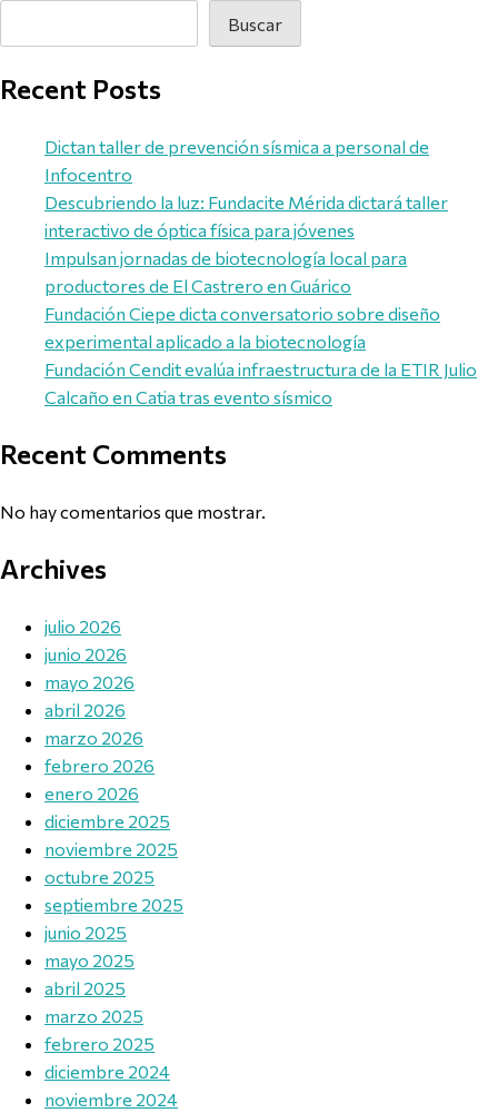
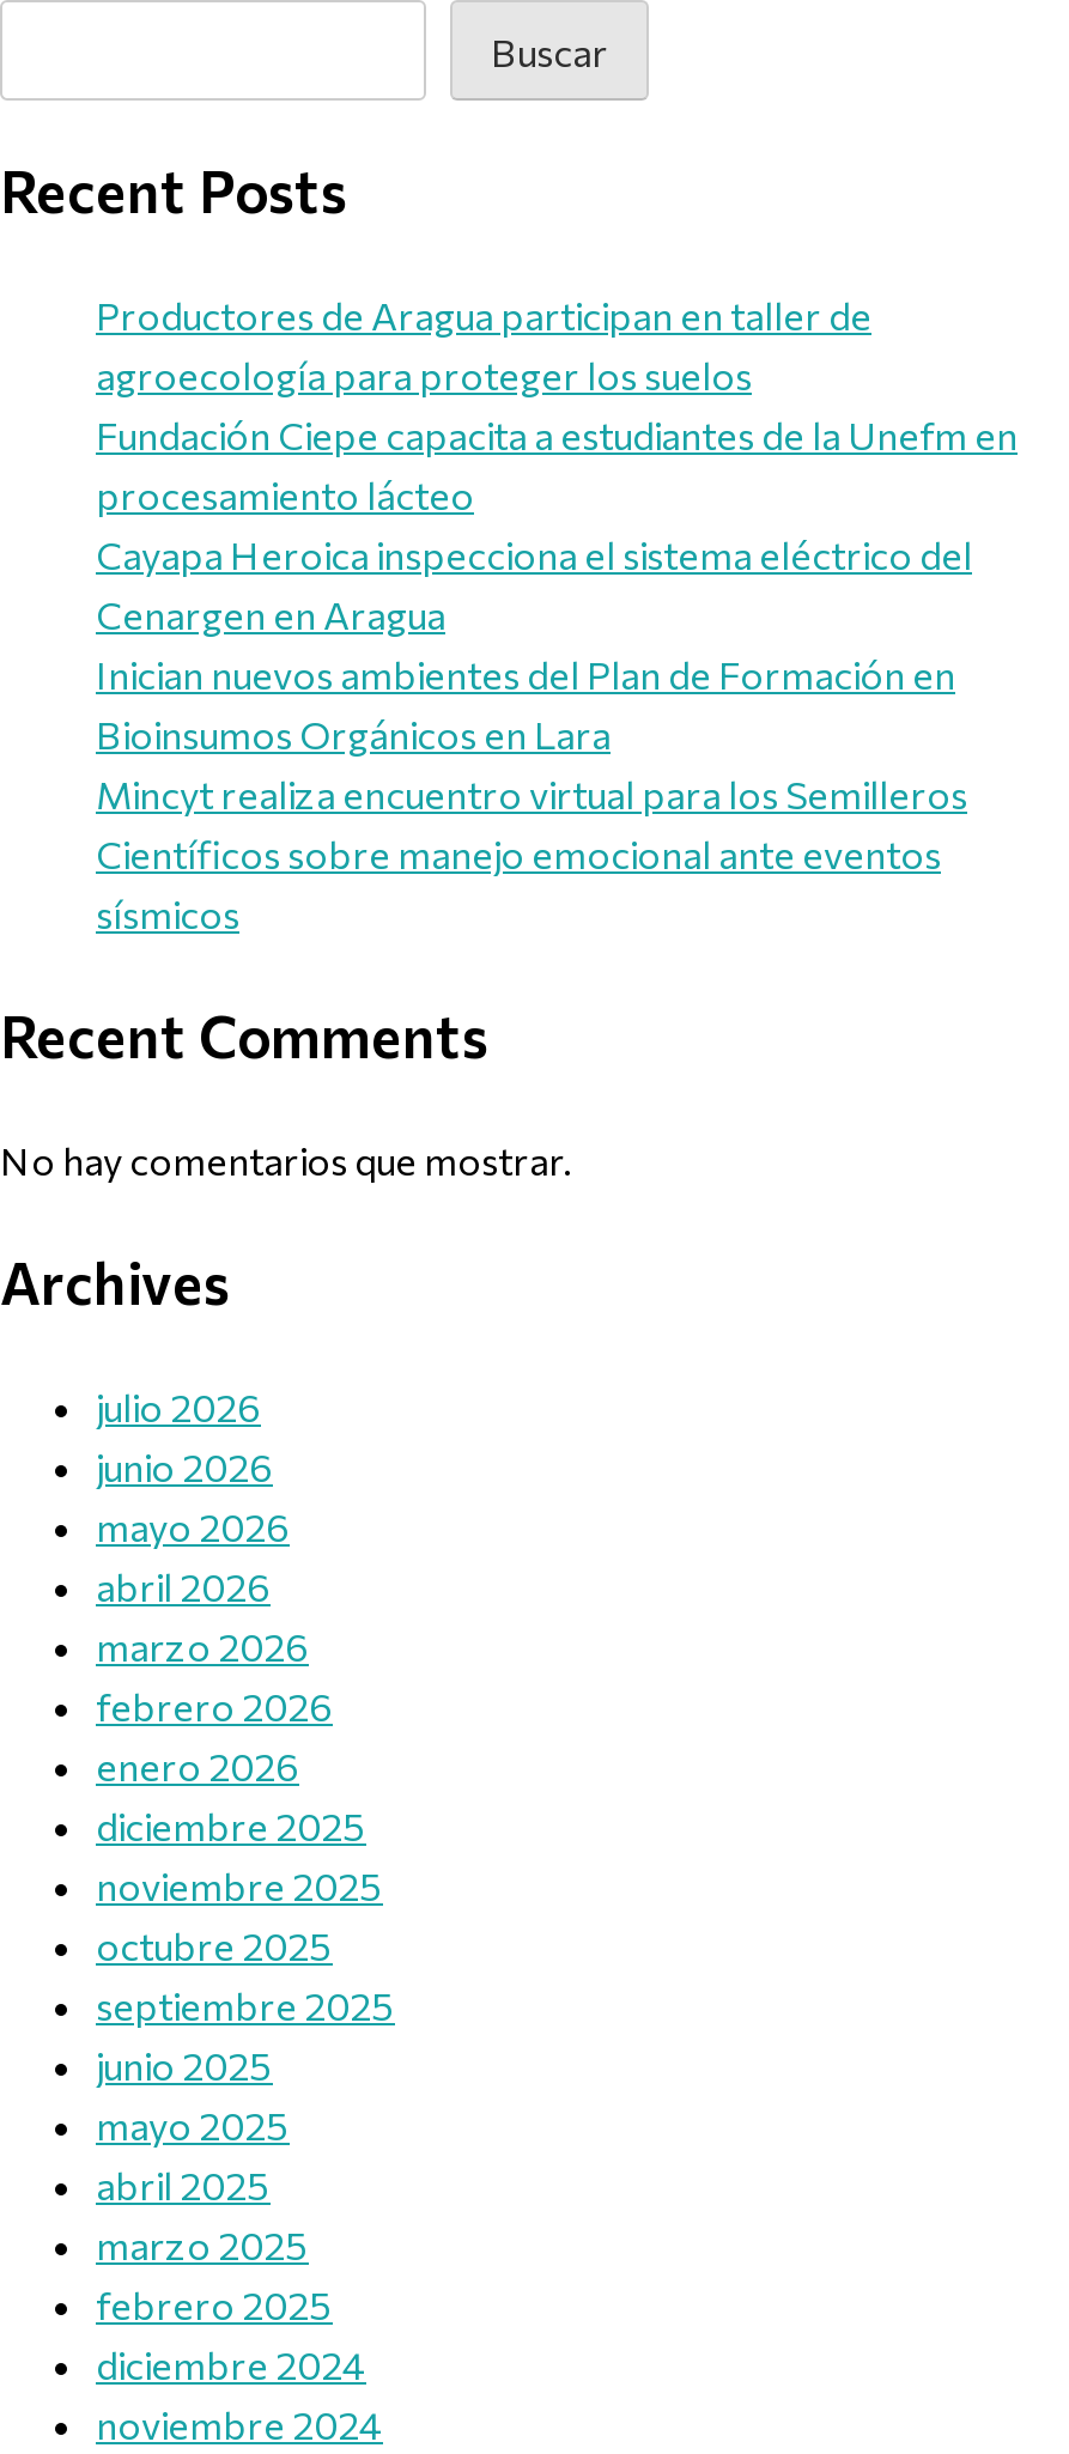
- Dictan taller de prevención sísmica a personal de
- Infocentro
- Descubriendo la luz: Fundacite Mérida dictará taller
- interactivo de óptica física para jóvenes
- Impulsan jornadas de biotecnología local para
- productores de El Castrero en Guárico
- Fundación Ciepe dicta conversatorio sobre diseño
- experimental aplicado a la biotecnología
- Fundación Cendit evalúa infraestructura de la ETIR Julio
- Calcaño en Catia tras evento sísmico
+ Productores de Aragua participan en taller de
+ agroecología para proteger los suelos
+ Fundación Ciepe capacita a estudiantes de la Unefm en
+ procesamiento lácteo
+ Cayapa Heroica inspecciona el sistema eléctrico del
+ Cenargen en Aragua
+ Inician nuevos ambientes del Plan de Formación en
+ Bioinsumos Orgánicos en Lara
+ Mincyt realiza encuentro virtual para los Semilleros
+ Científicos sobre manejo emocional ante eventos
+ sísmicos
